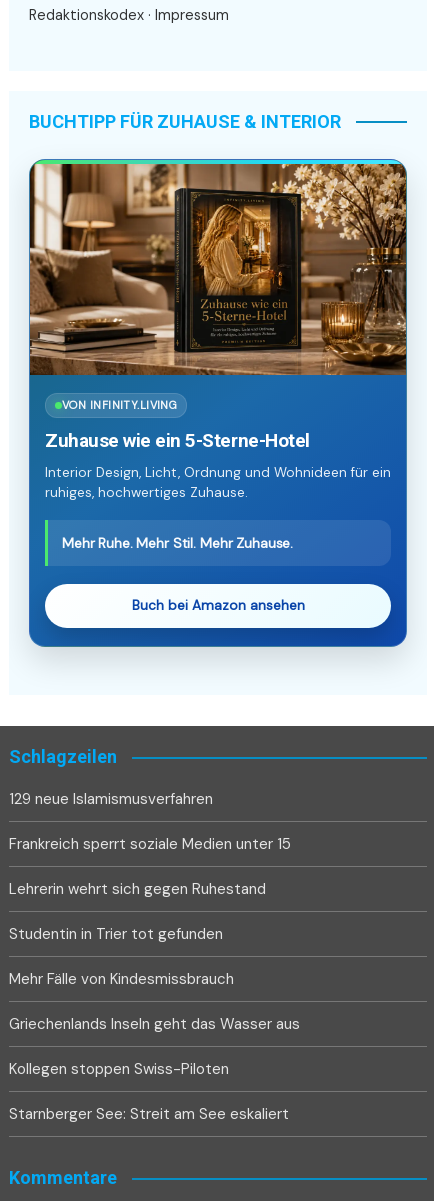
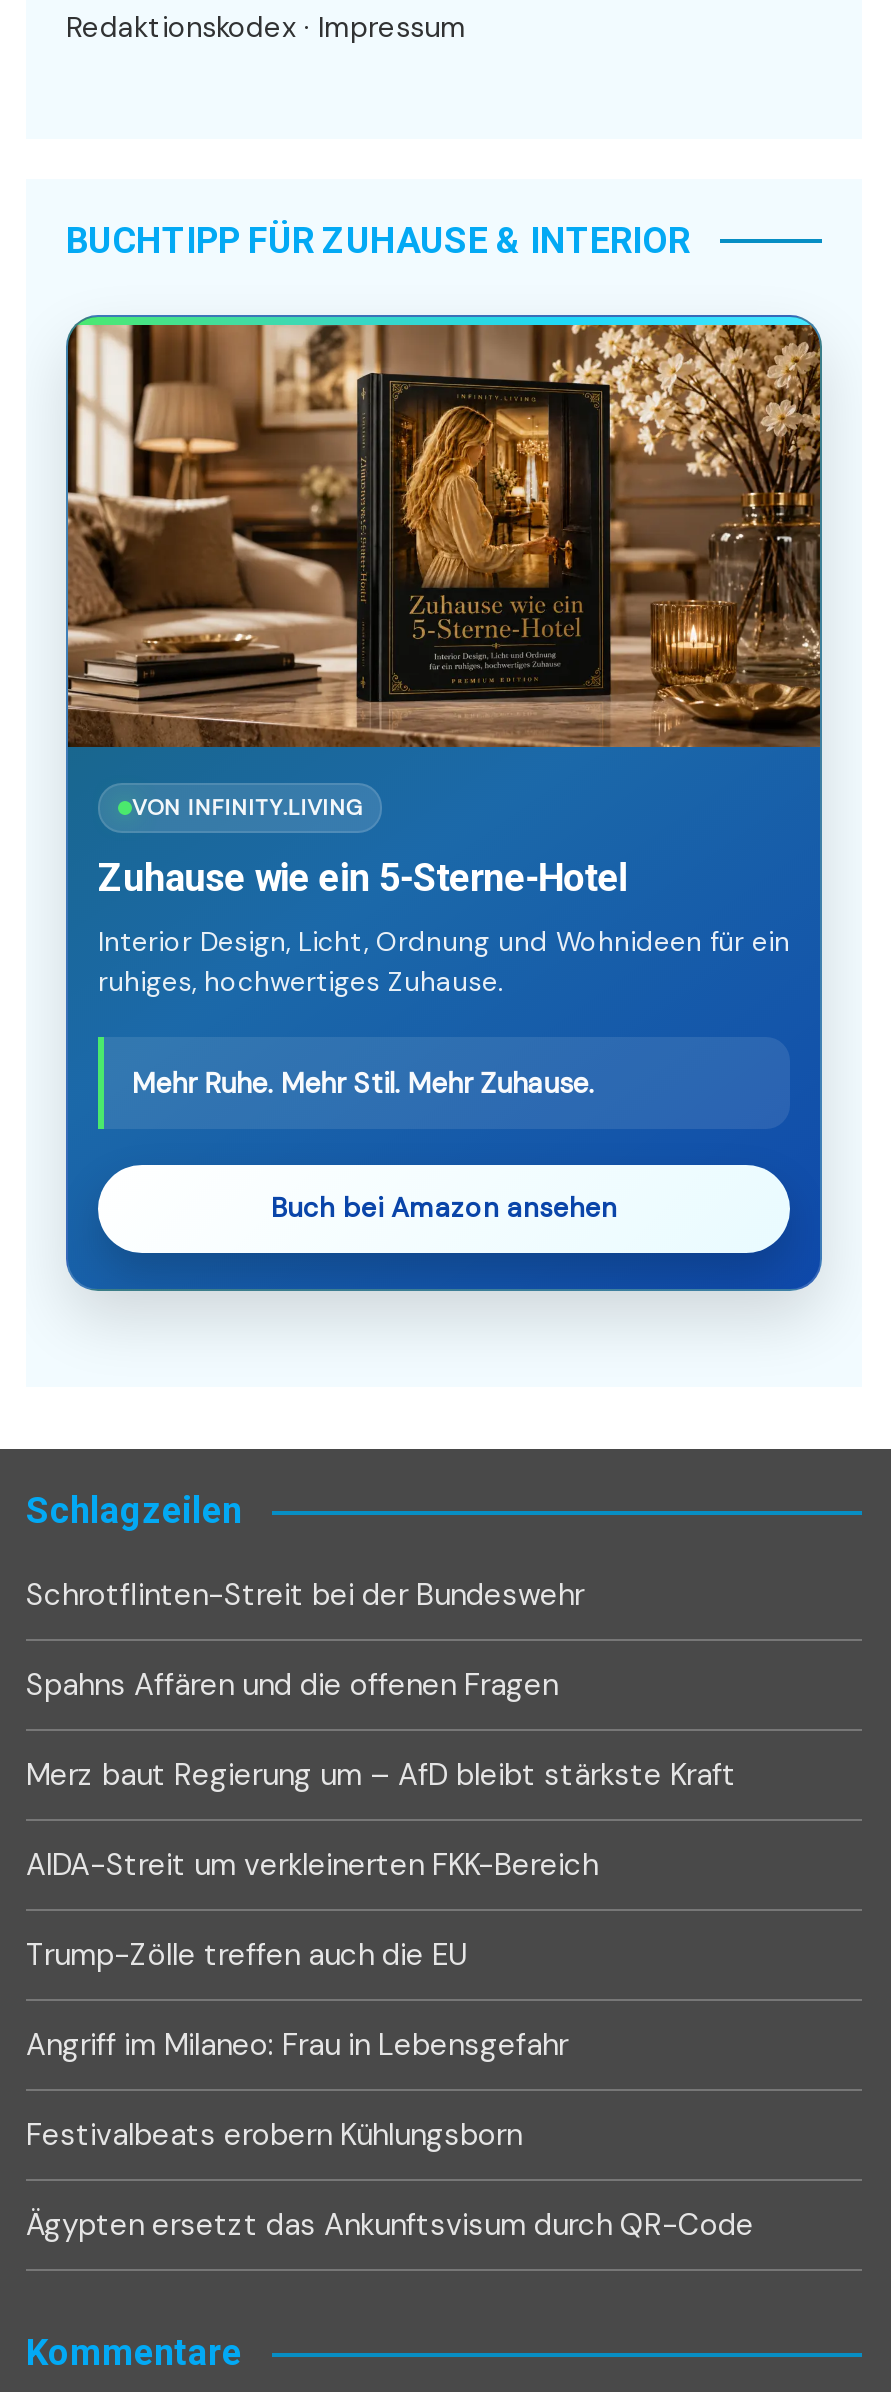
- 129 neue Islamismusverfahren
+ Schrotflinten-Streit bei der Bundeswehr

- Frankreich sperrt soziale Medien unter 15
+ Spahns Affären und die offenen Fragen

- Lehrerin wehrt sich gegen Ruhestand
+ Merz baut Regierung um – AfD bleibt stärkste Kraft

- Studentin in Trier tot gefunden
+ AIDA-Streit um verkleinerten FKK-Bereich

- Mehr Fälle von Kindesmissbrauch
+ Trump-Zölle treffen auch die EU

- Griechenlands Inseln geht das Wasser aus
+ Angriff im Milaneo: Frau in Lebensgefahr

- Kollegen stoppen Swiss-Piloten
+ Festivalbeats erobern Kühlungsborn

- Starnberger See: Streit am See eskaliert
+ Ägypten ersetzt das Ankunftsvisum durch QR-Code
